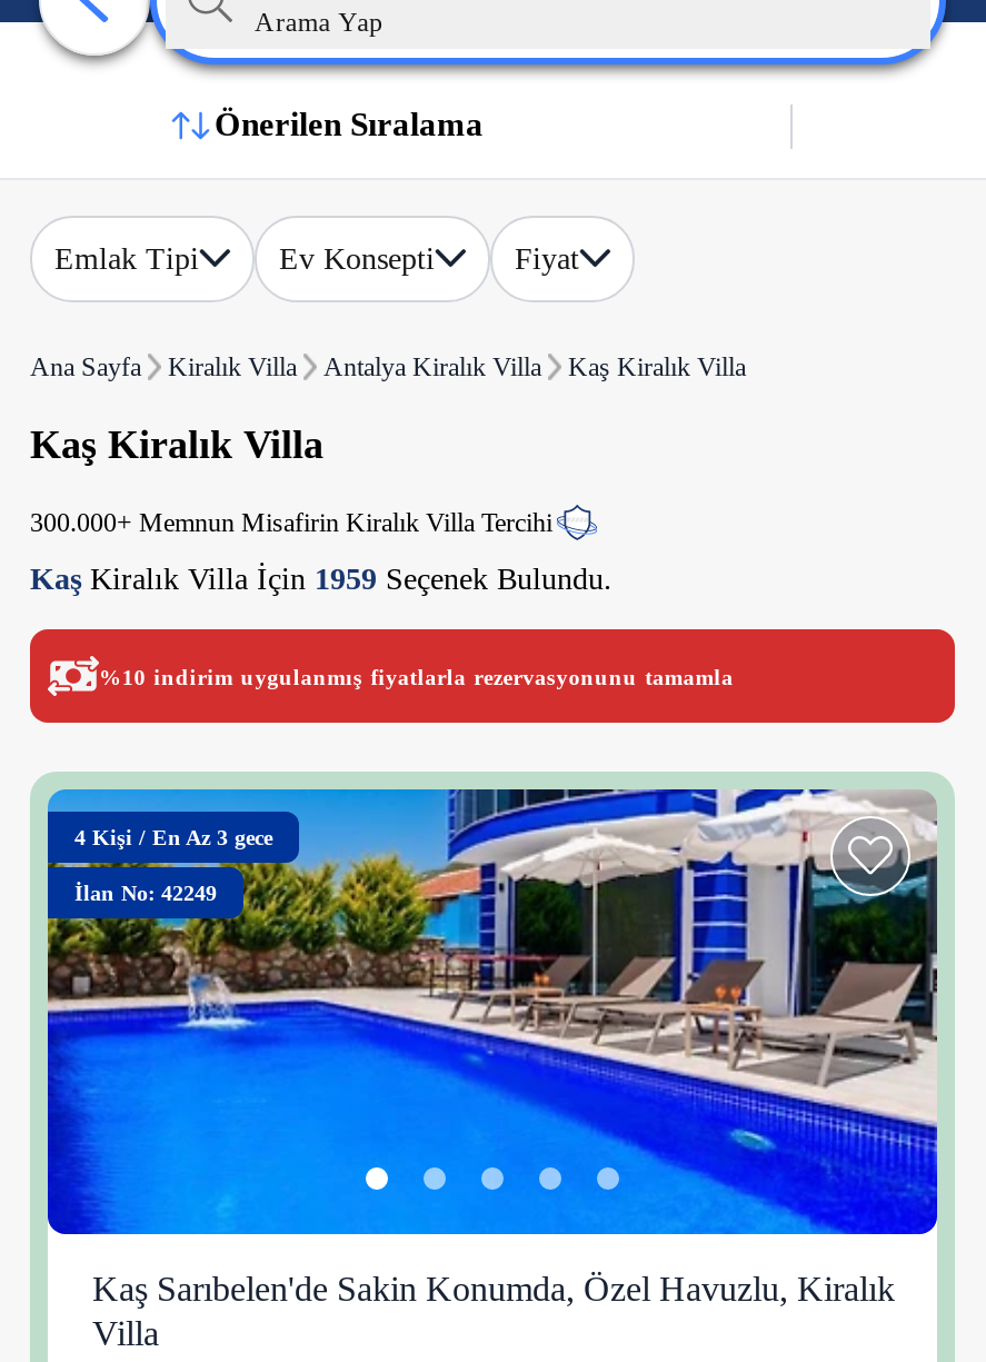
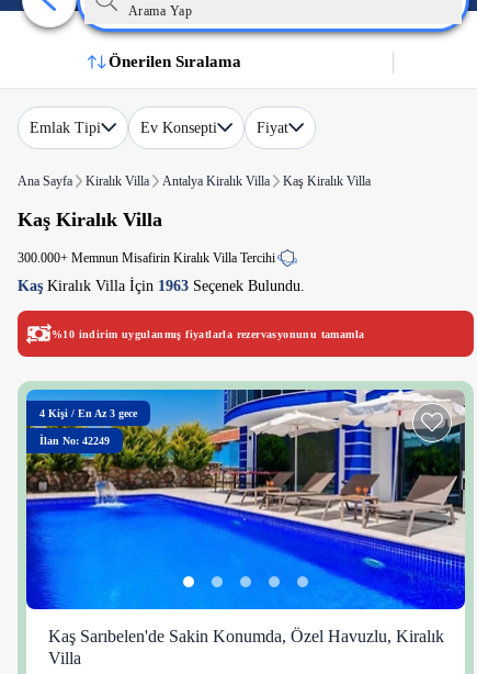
- Kaş Kiralık Villa İçin 1959 Seçenek Bulundu.
+ Kaş Kiralık Villa İçin 1963 Seçenek Bulundu.
